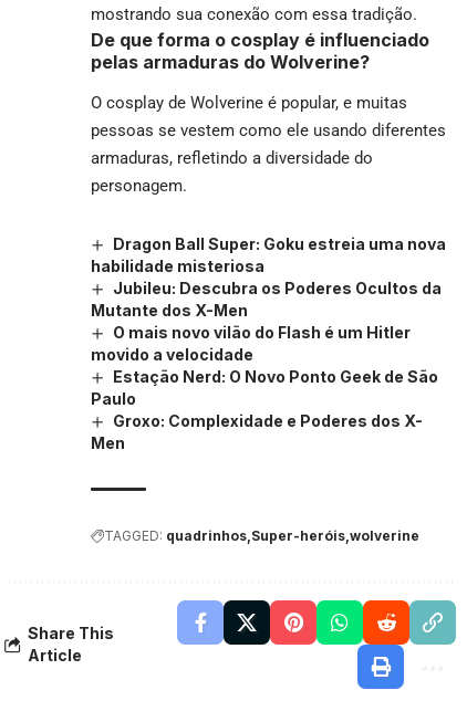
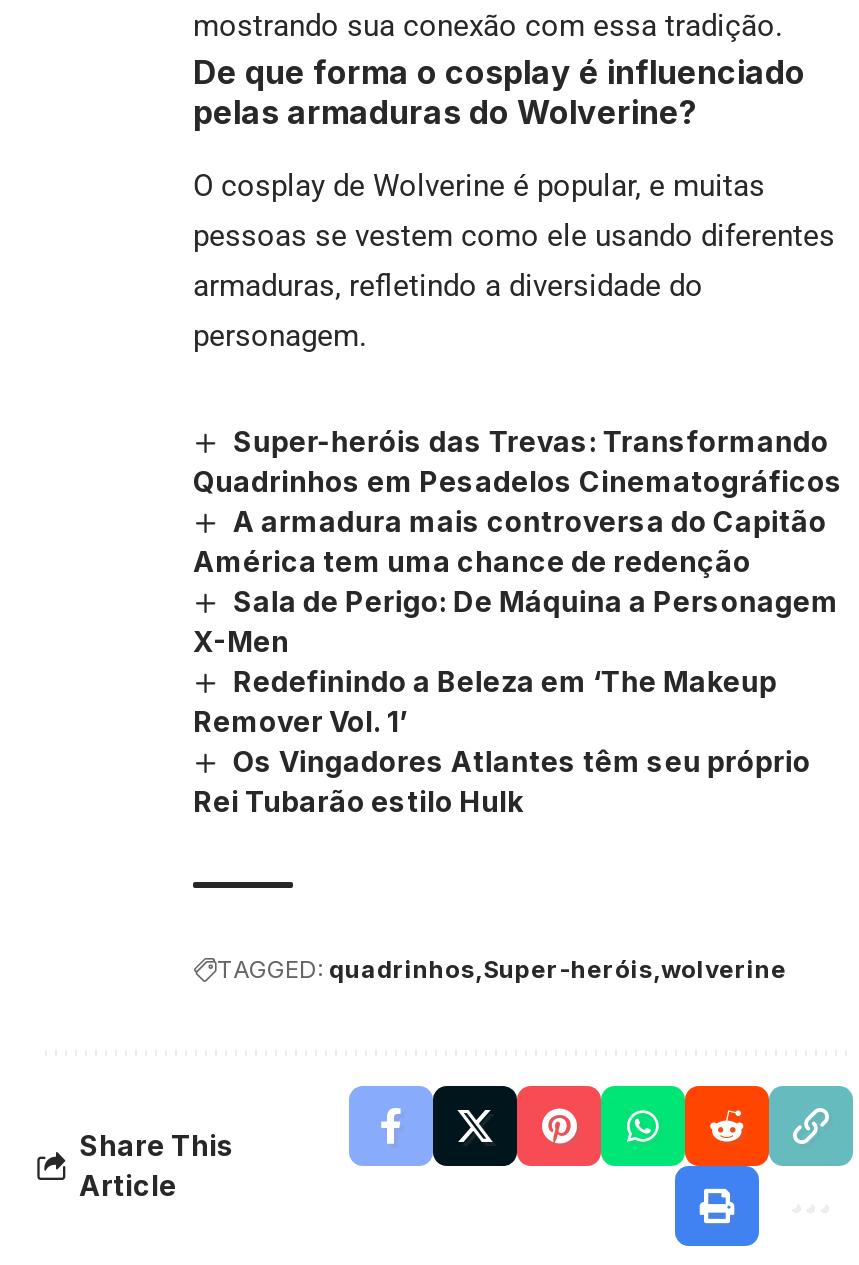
- Dragon Ball Super: Goku estreia uma nova
- habilidade misteriosa
- Jubileu: Descubra os Poderes Ocultos da
- Mutante dos X-Men
- O mais novo vilão do Flash é um Hitler
- movido a velocidade
- Estação Nerd: O Novo Ponto Geek de São
- Paulo
- Groxo: Complexidade e Poderes dos X-
- Men
+ Super-heróis das Trevas: Transformando
+ Quadrinhos em Pesadelos Cinematográficos
+ A armadura mais controversa do Capitão
+ América tem uma chance de redenção
+ Sala de Perigo: De Máquina a Personagem
+ X-Men
+ Redefinindo a Beleza em ‘The Makeup
+ Remover Vol. 1’
+ Os Vingadores Atlantes têm seu próprio
+ Rei Tubarão estilo Hulk
